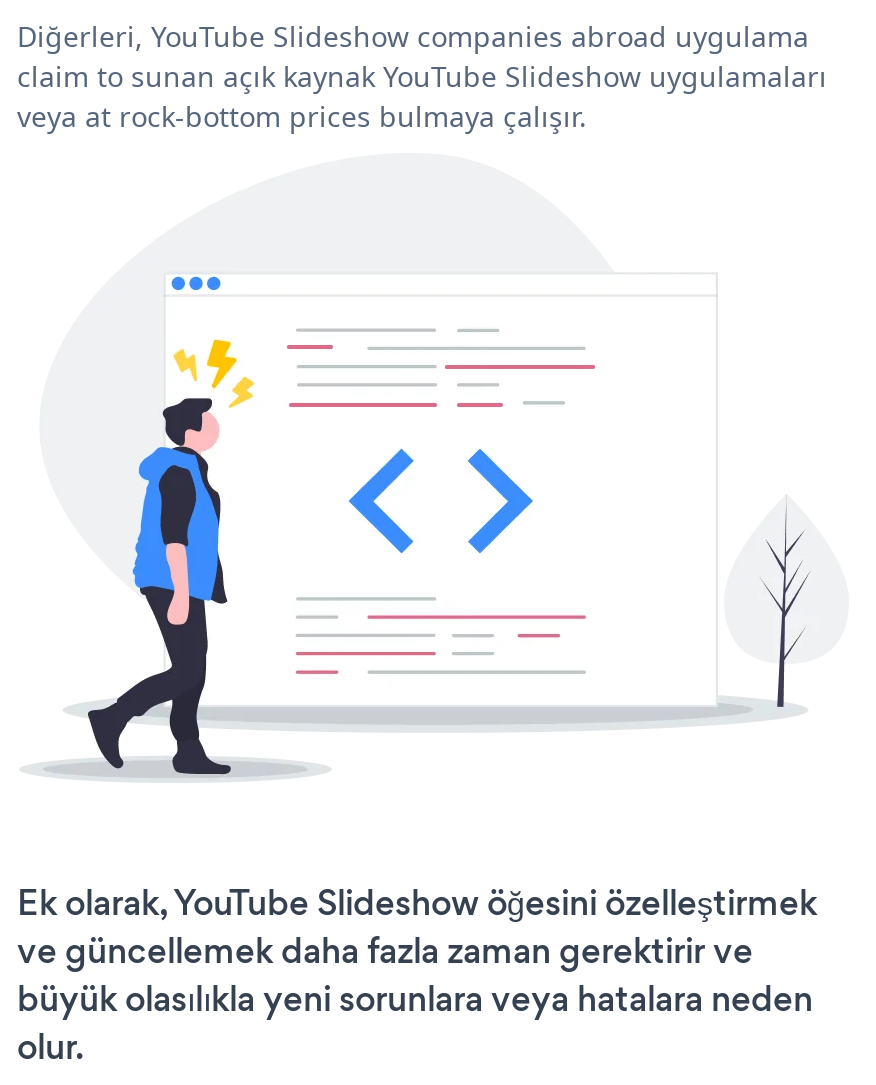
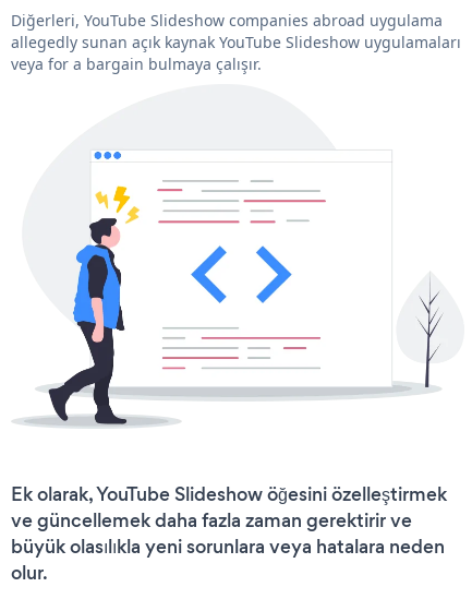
- claim to sunan açık kaynak YouTube Slideshow uygulamaları
- veya at rock-bottom prices bulmaya çalışır.
+ allegedly sunan açık kaynak YouTube Slideshow uygulamaları
+ veya for a bargain bulmaya çalışır.
